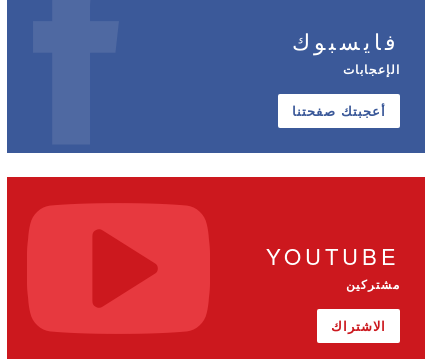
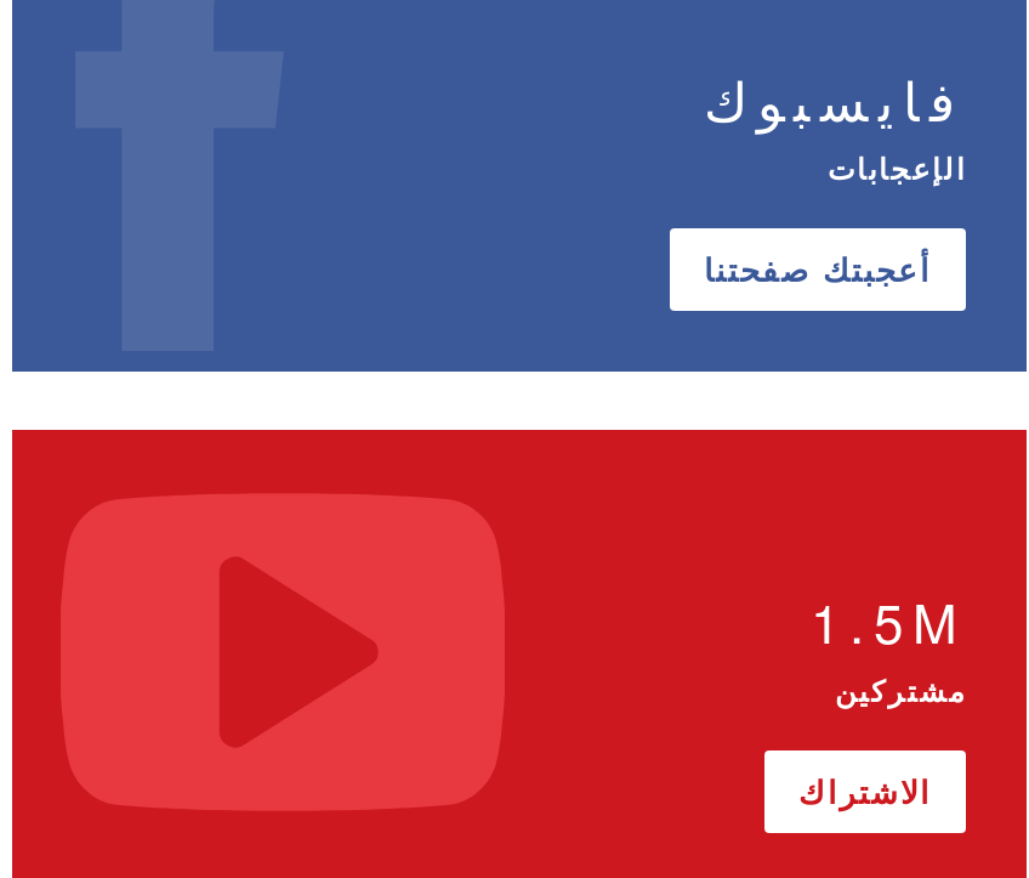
- YOUTUBE
+ 1.5M
